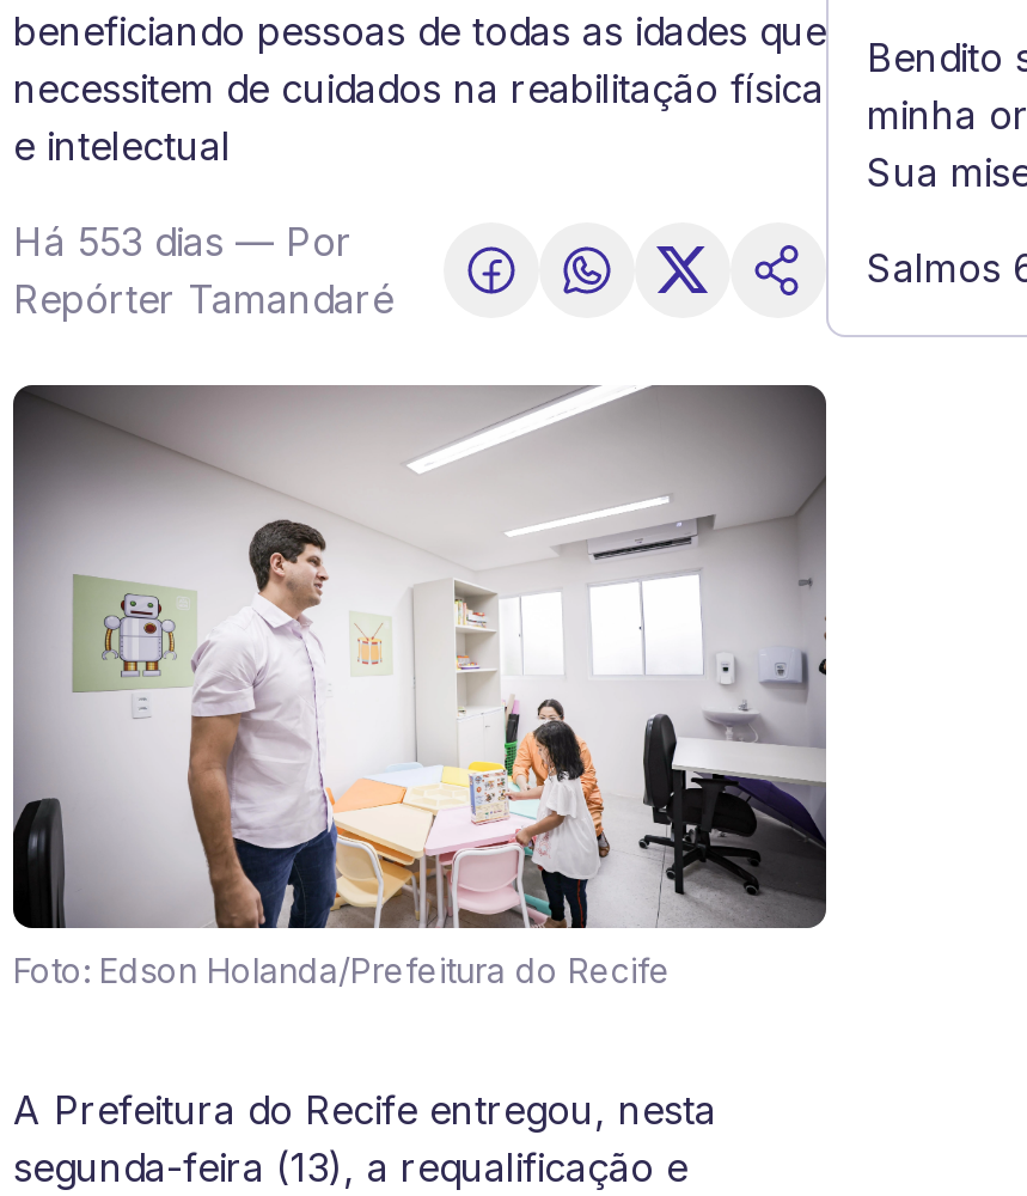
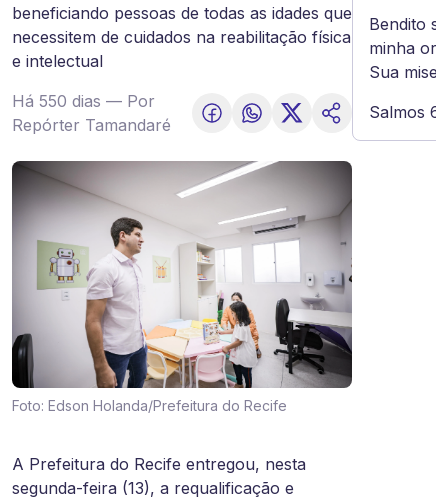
- Há 553 dias — Por
+ Há 550 dias — Por
